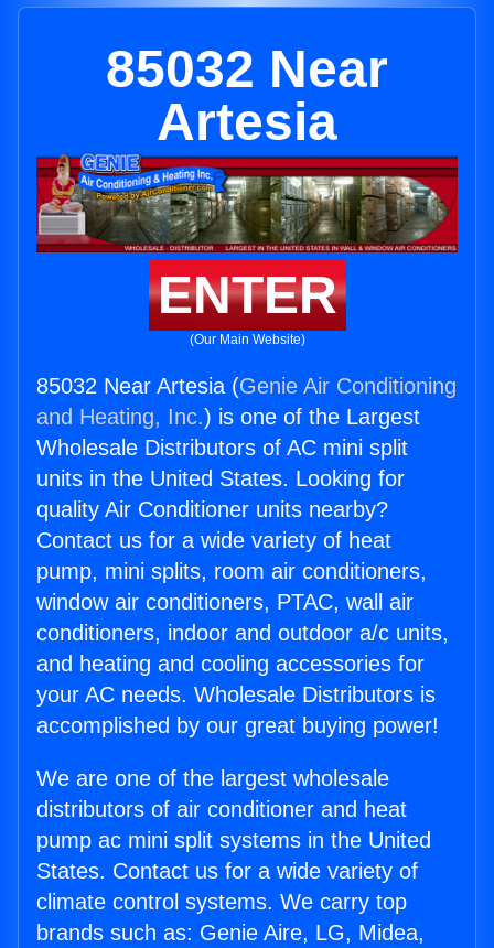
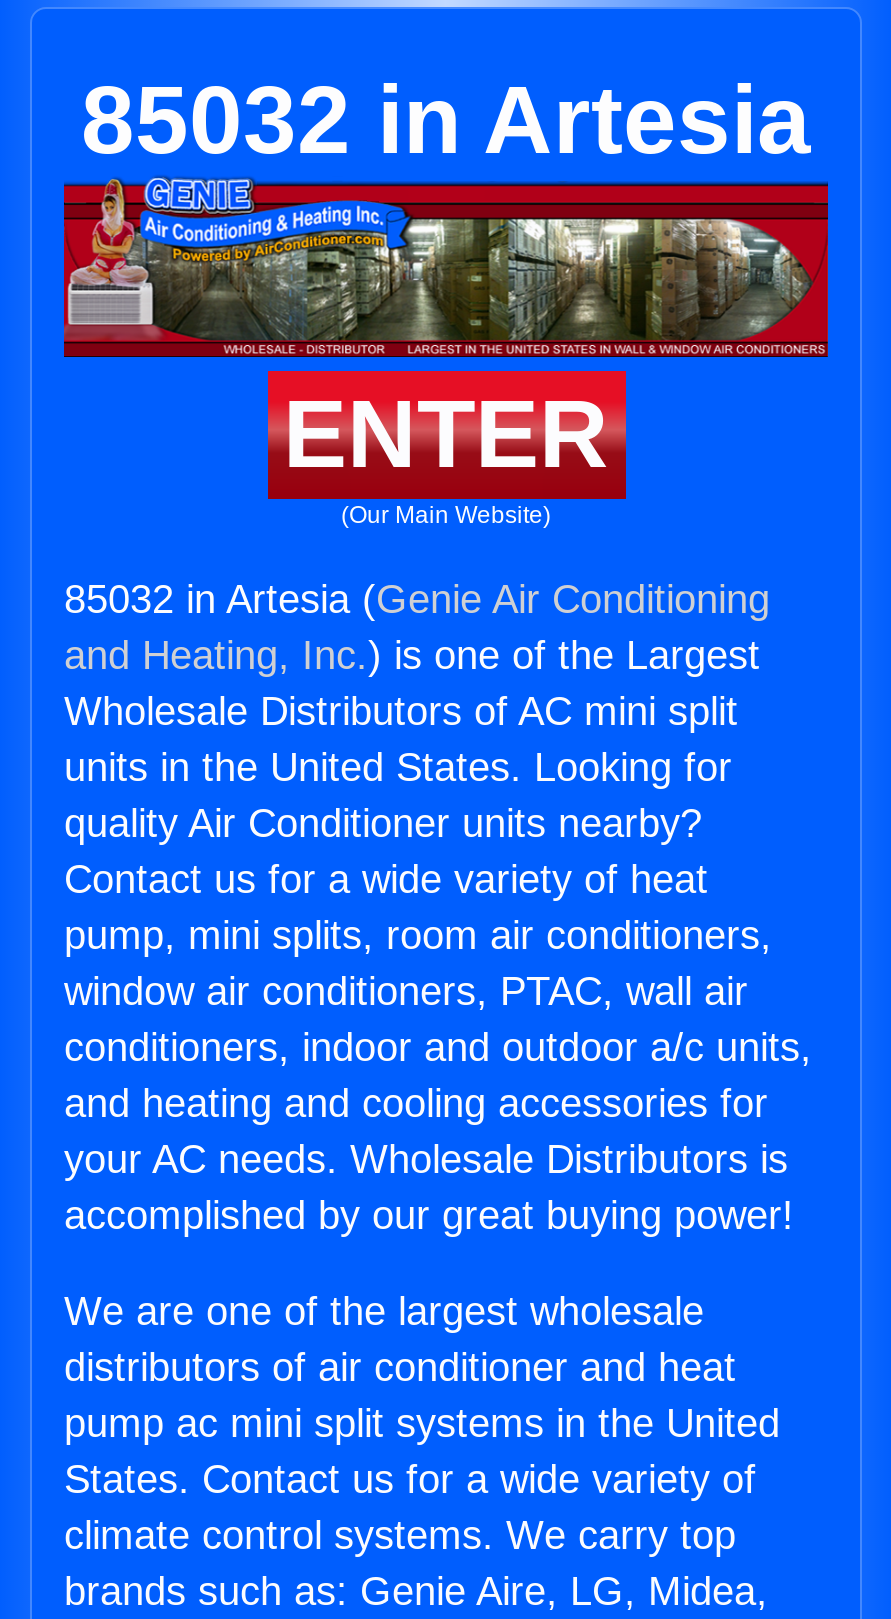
- 85032 Near
- Artesia
+ 85032 in Artesia

- 85032 Near Artesia (Genie Air Conditioning
+ 85032 in Artesia (Genie Air Conditioning
